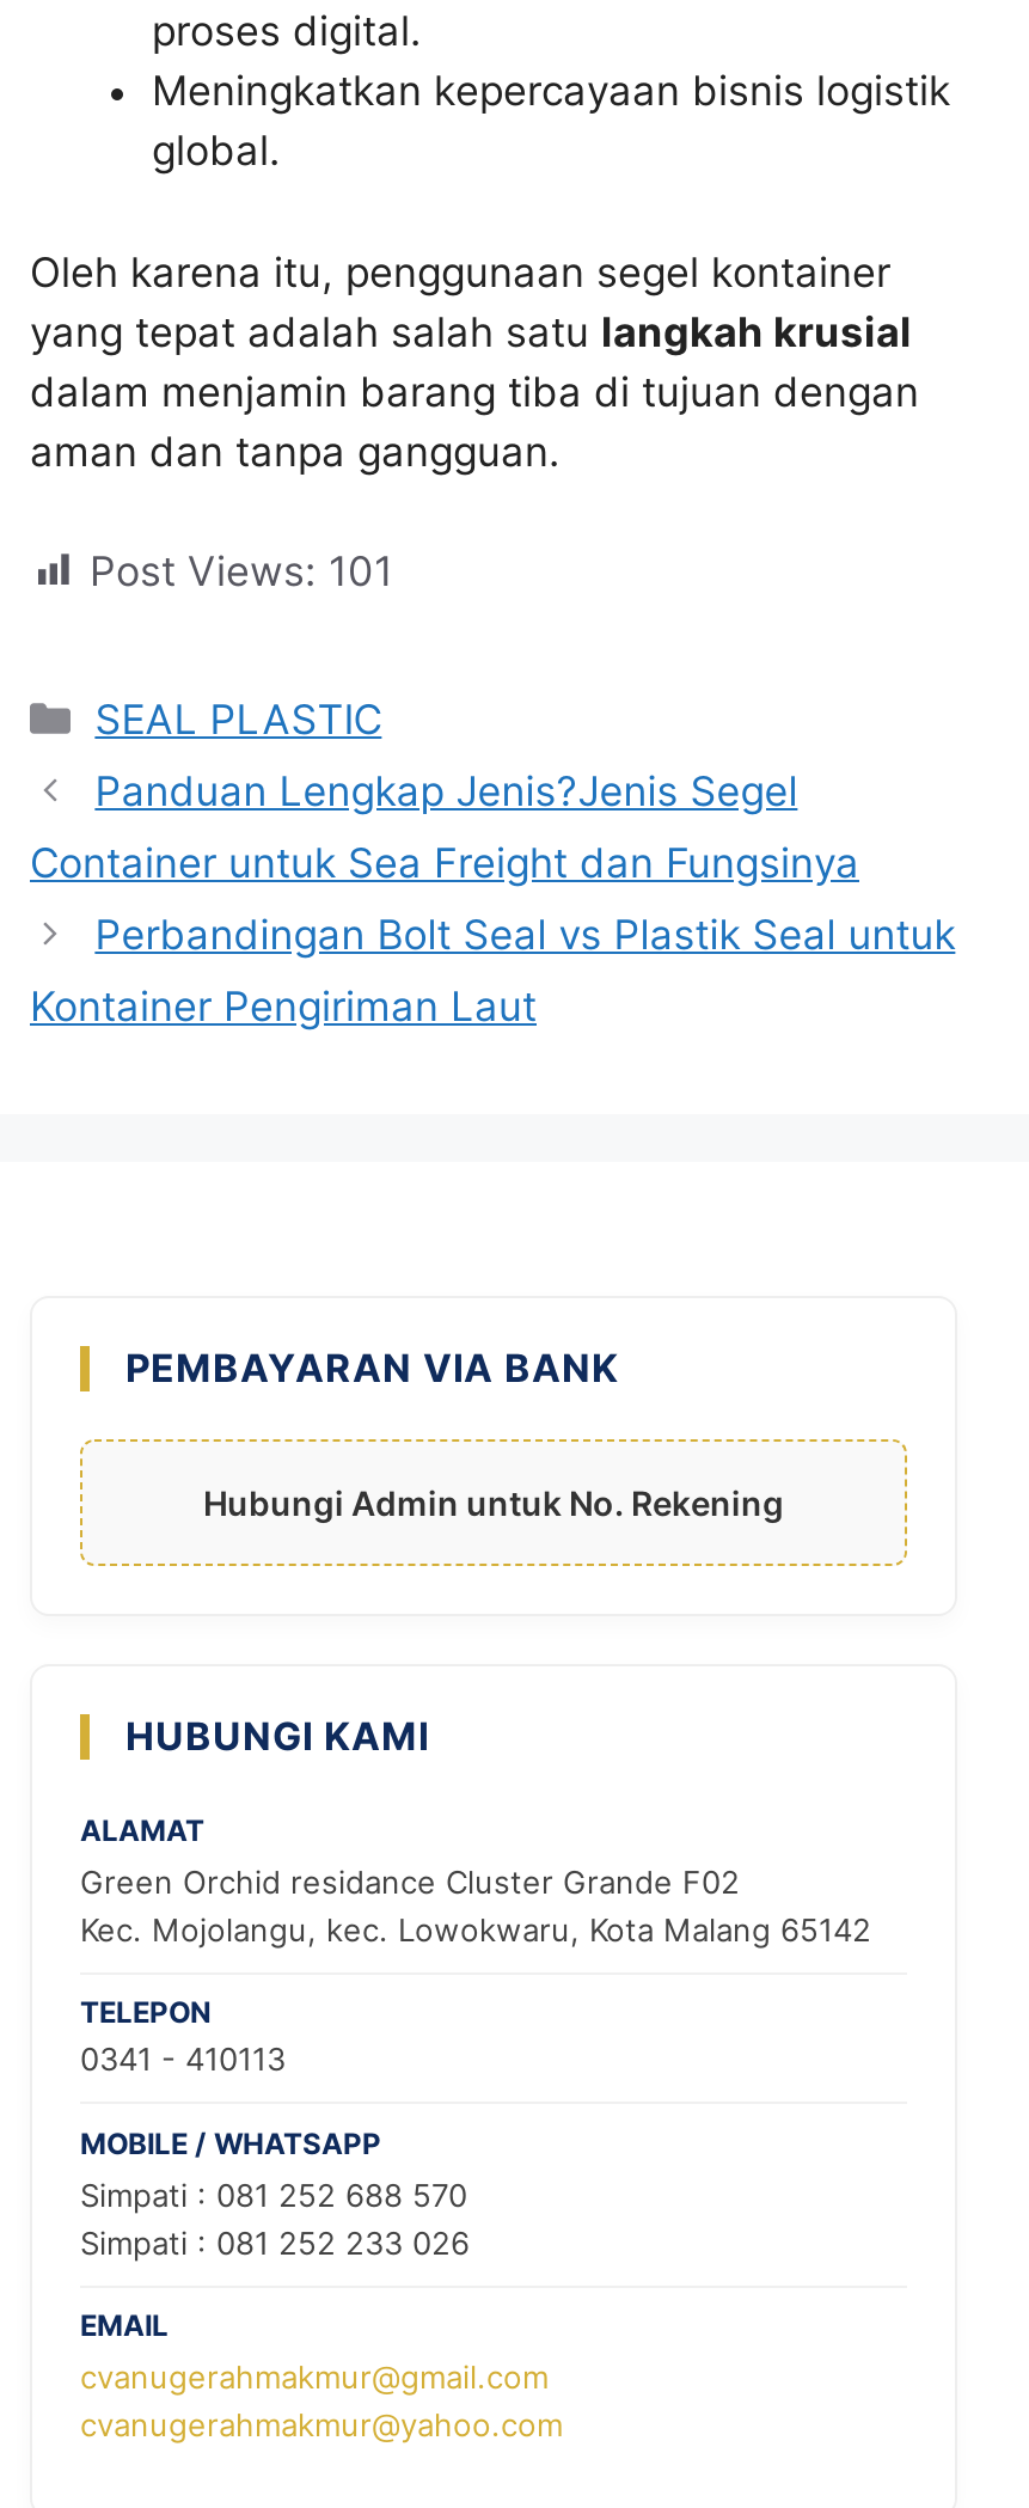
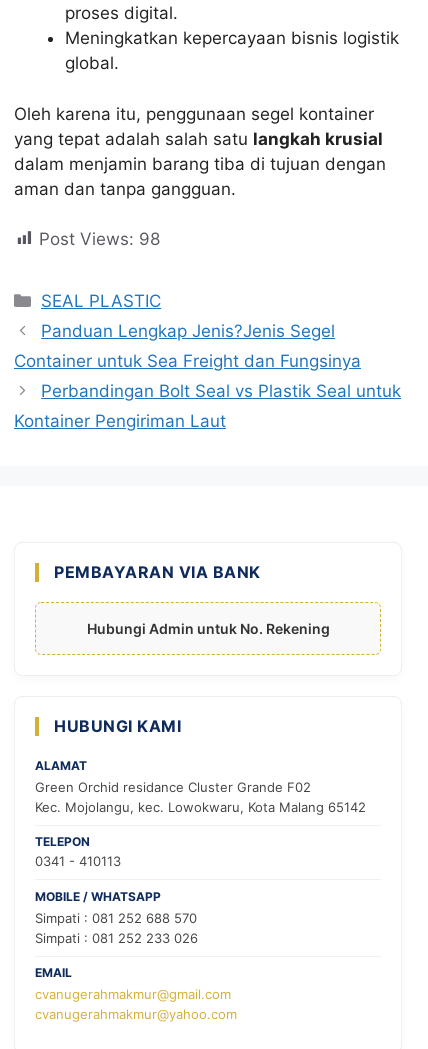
- Post Views: 101
+ Post Views: 98
